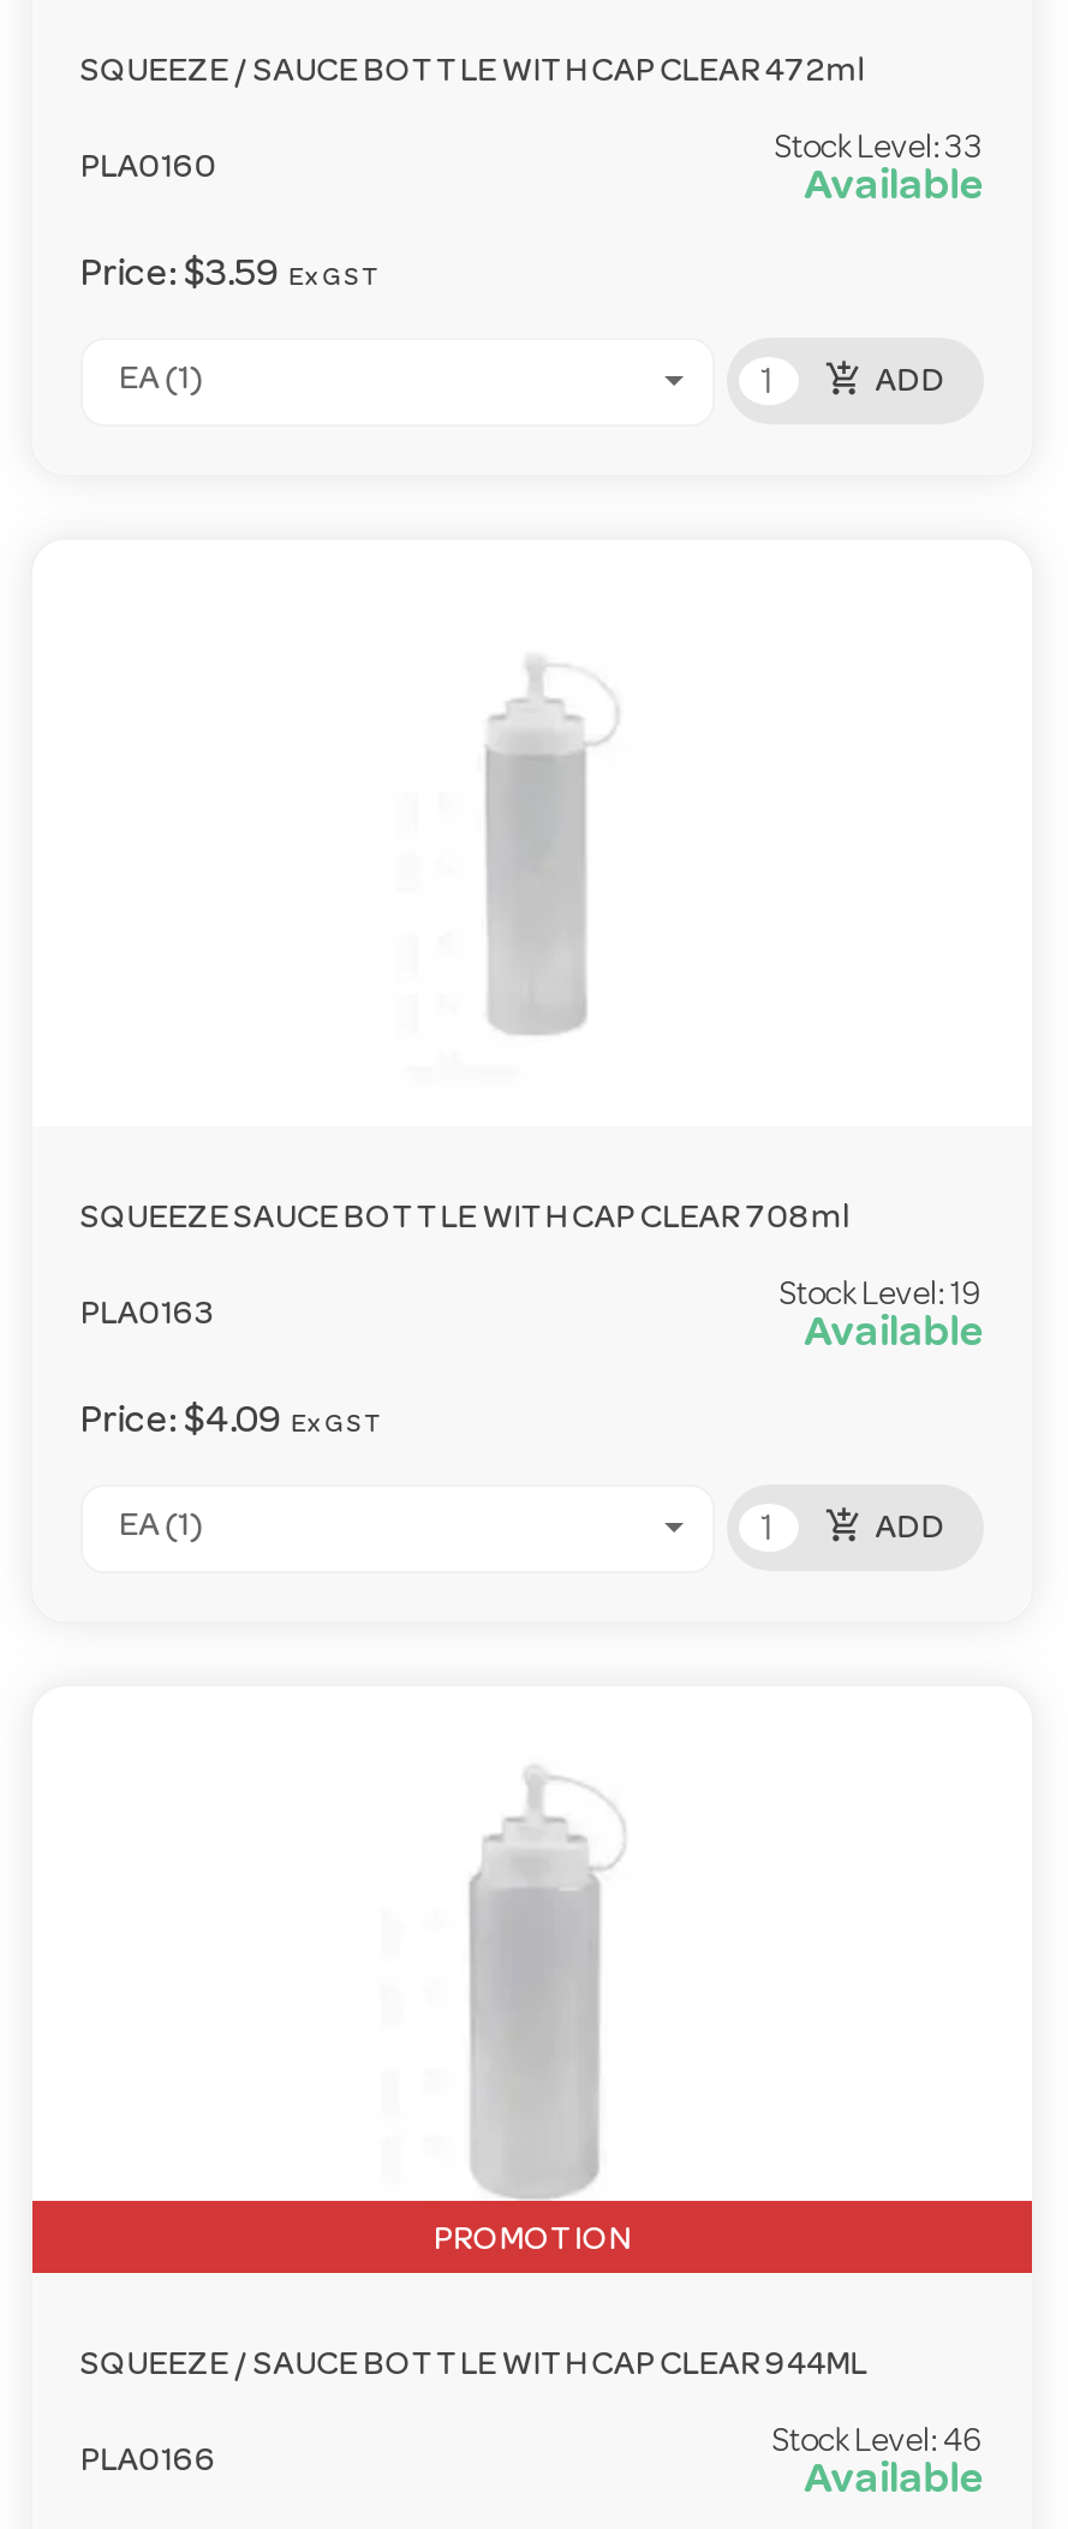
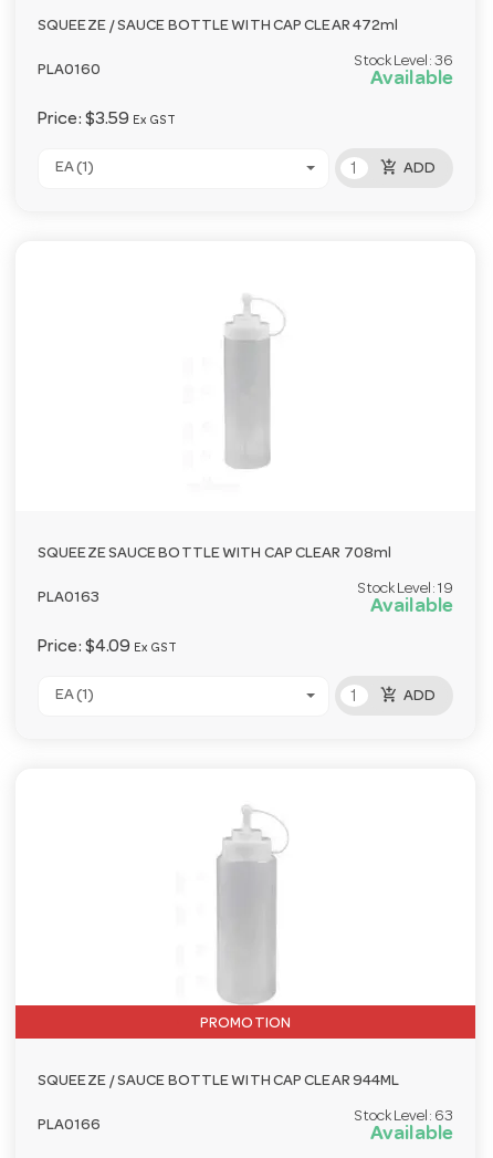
- Stock Level: 33
+ Stock Level: 36

- Stock Level: 46
+ Stock Level: 63
